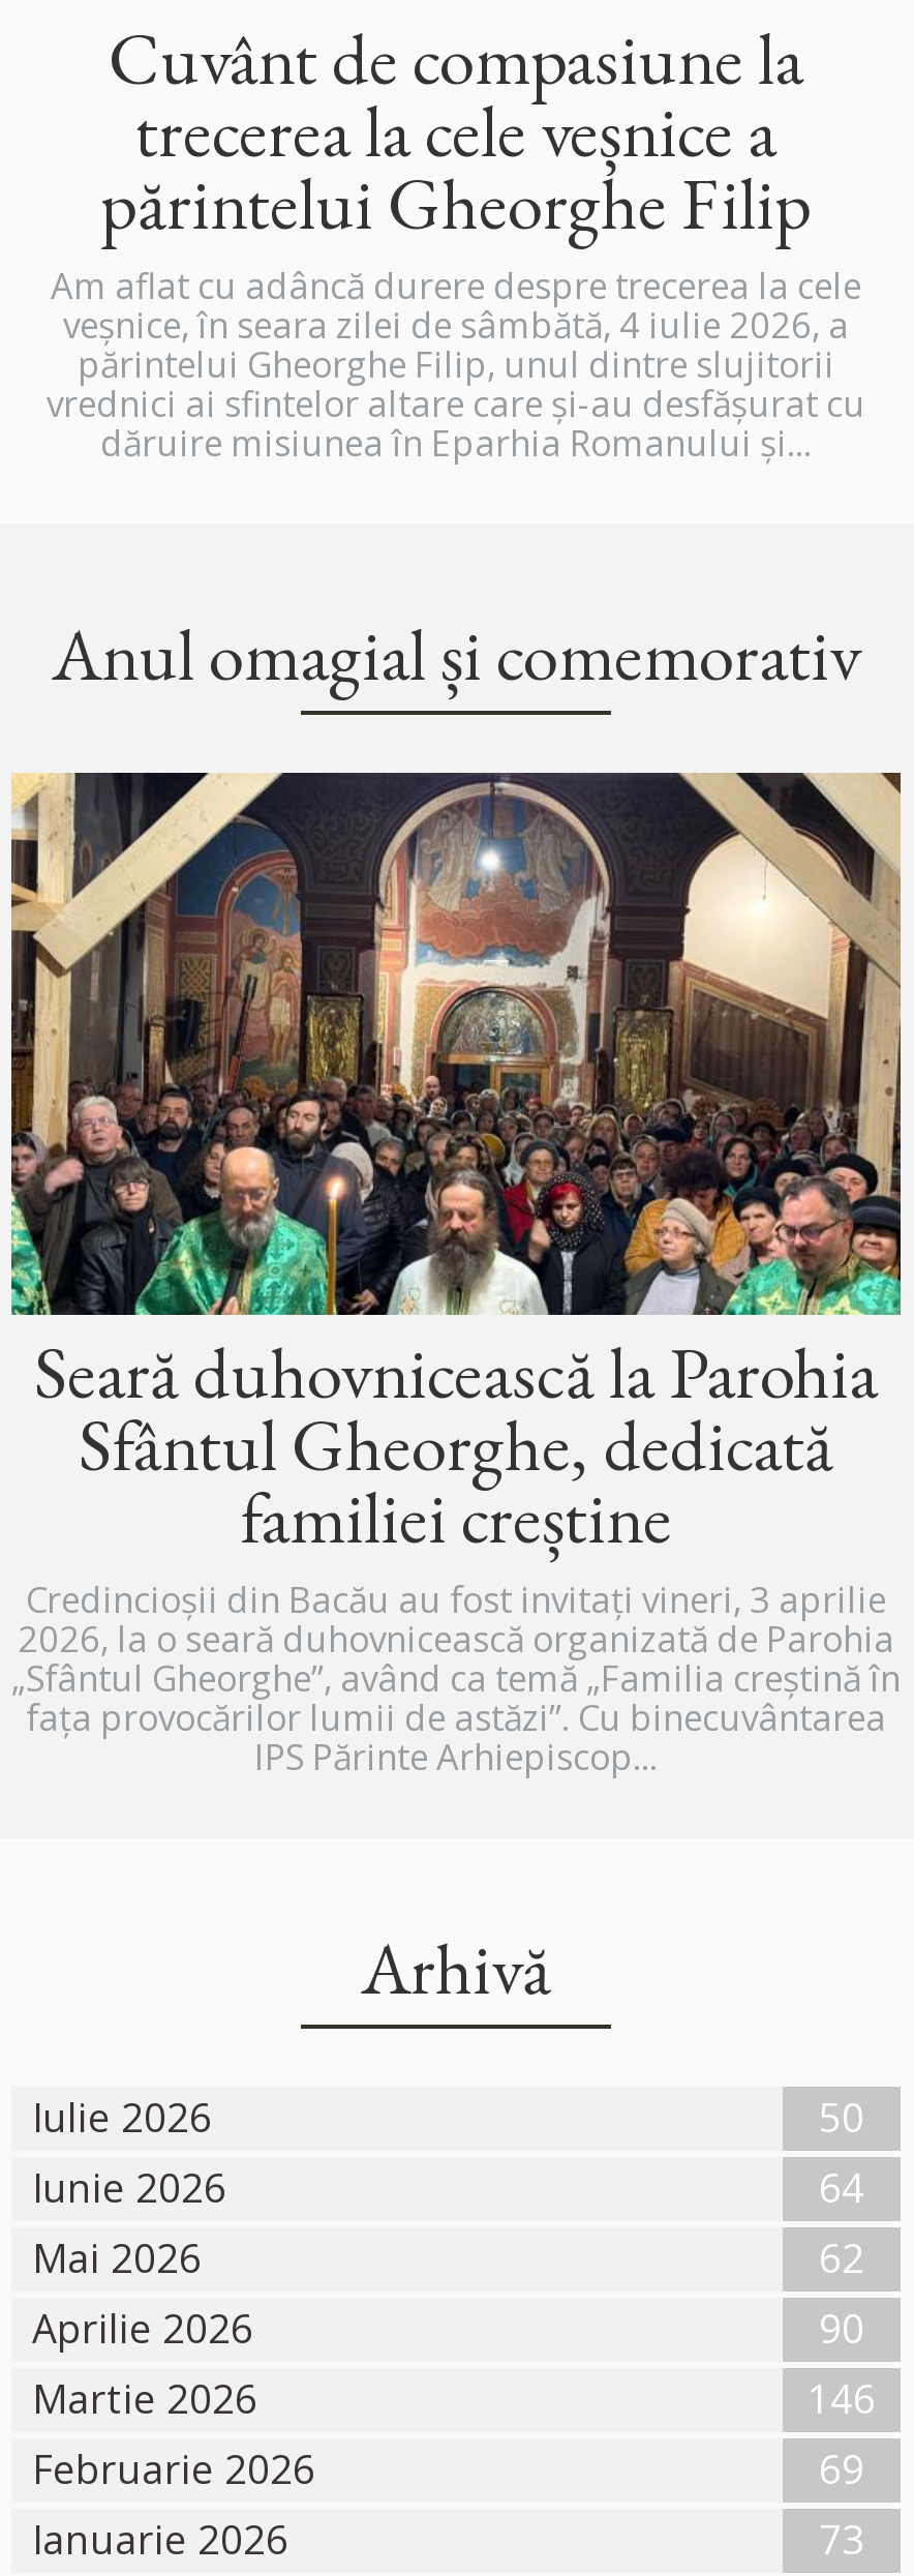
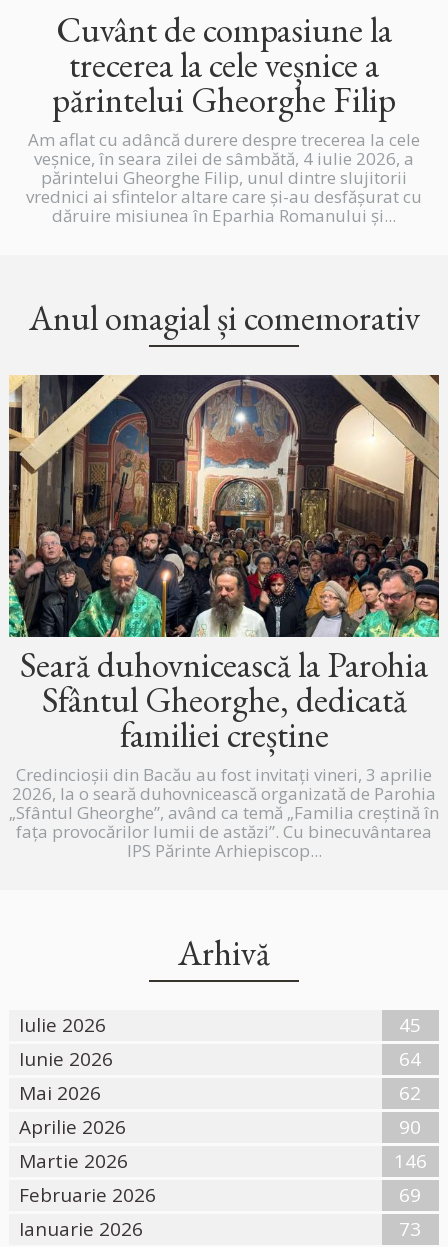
- 50
+ 45
